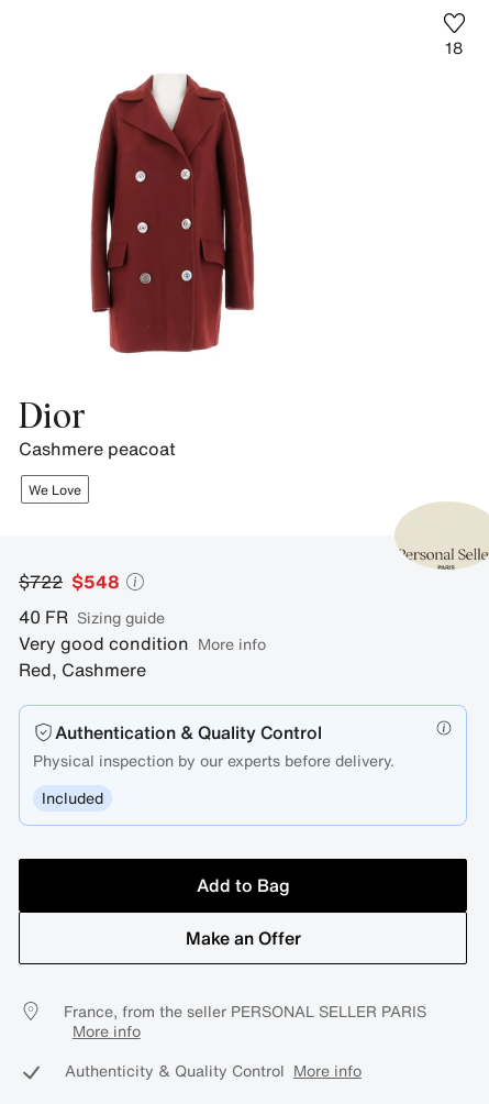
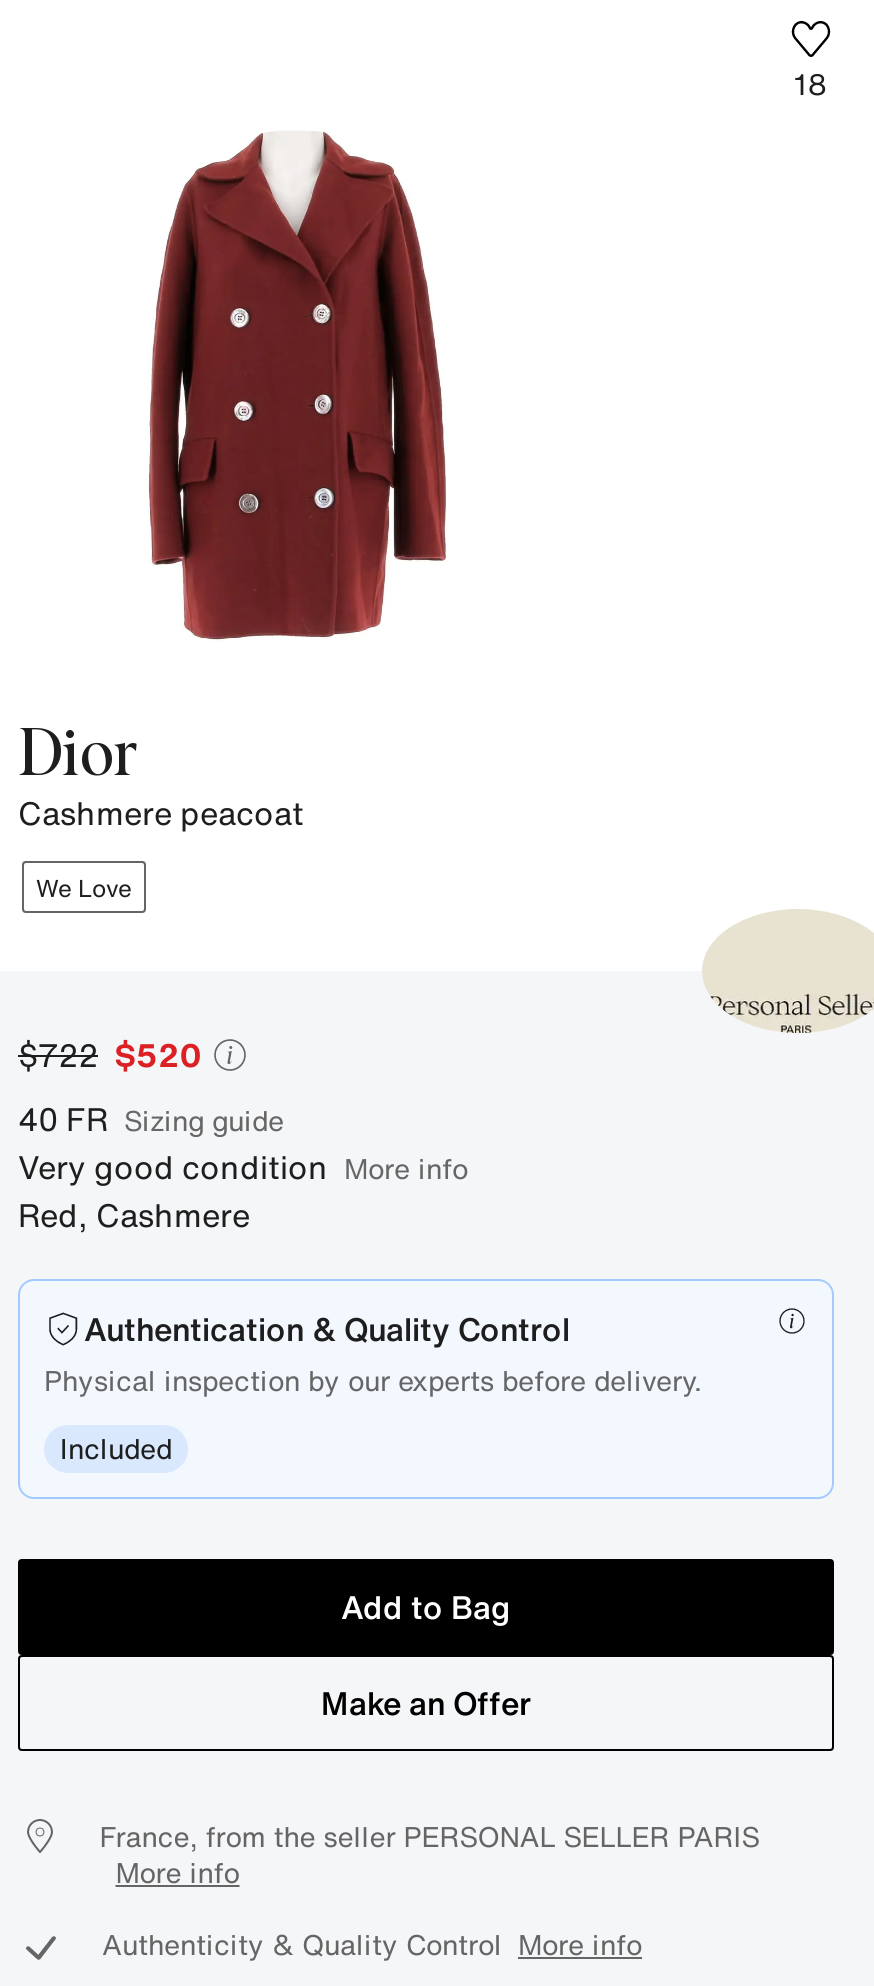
- $722 $548
+ $722 $520
